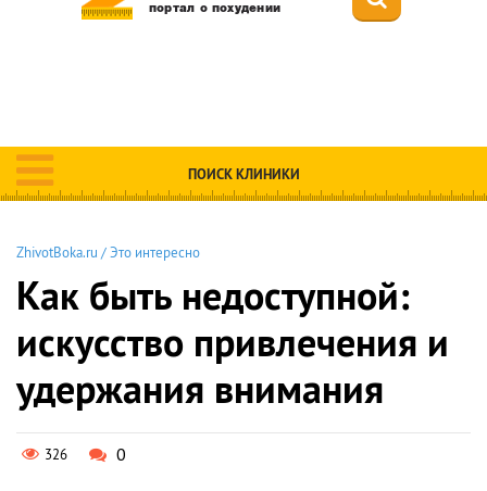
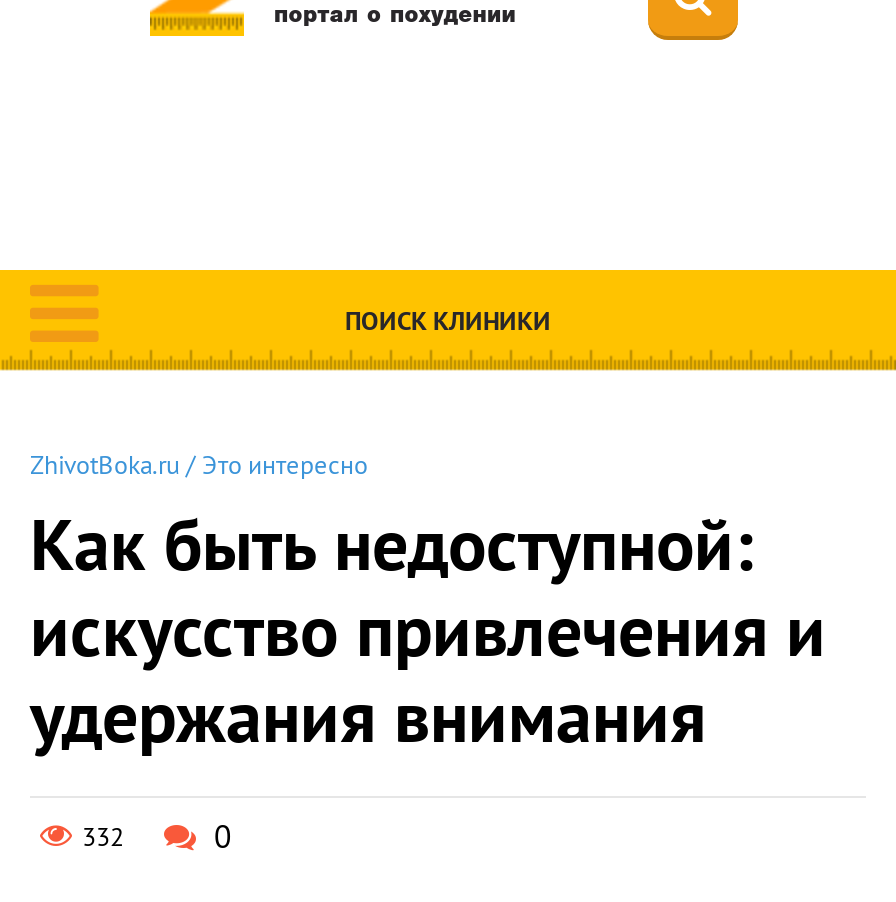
- 326
+ 332
